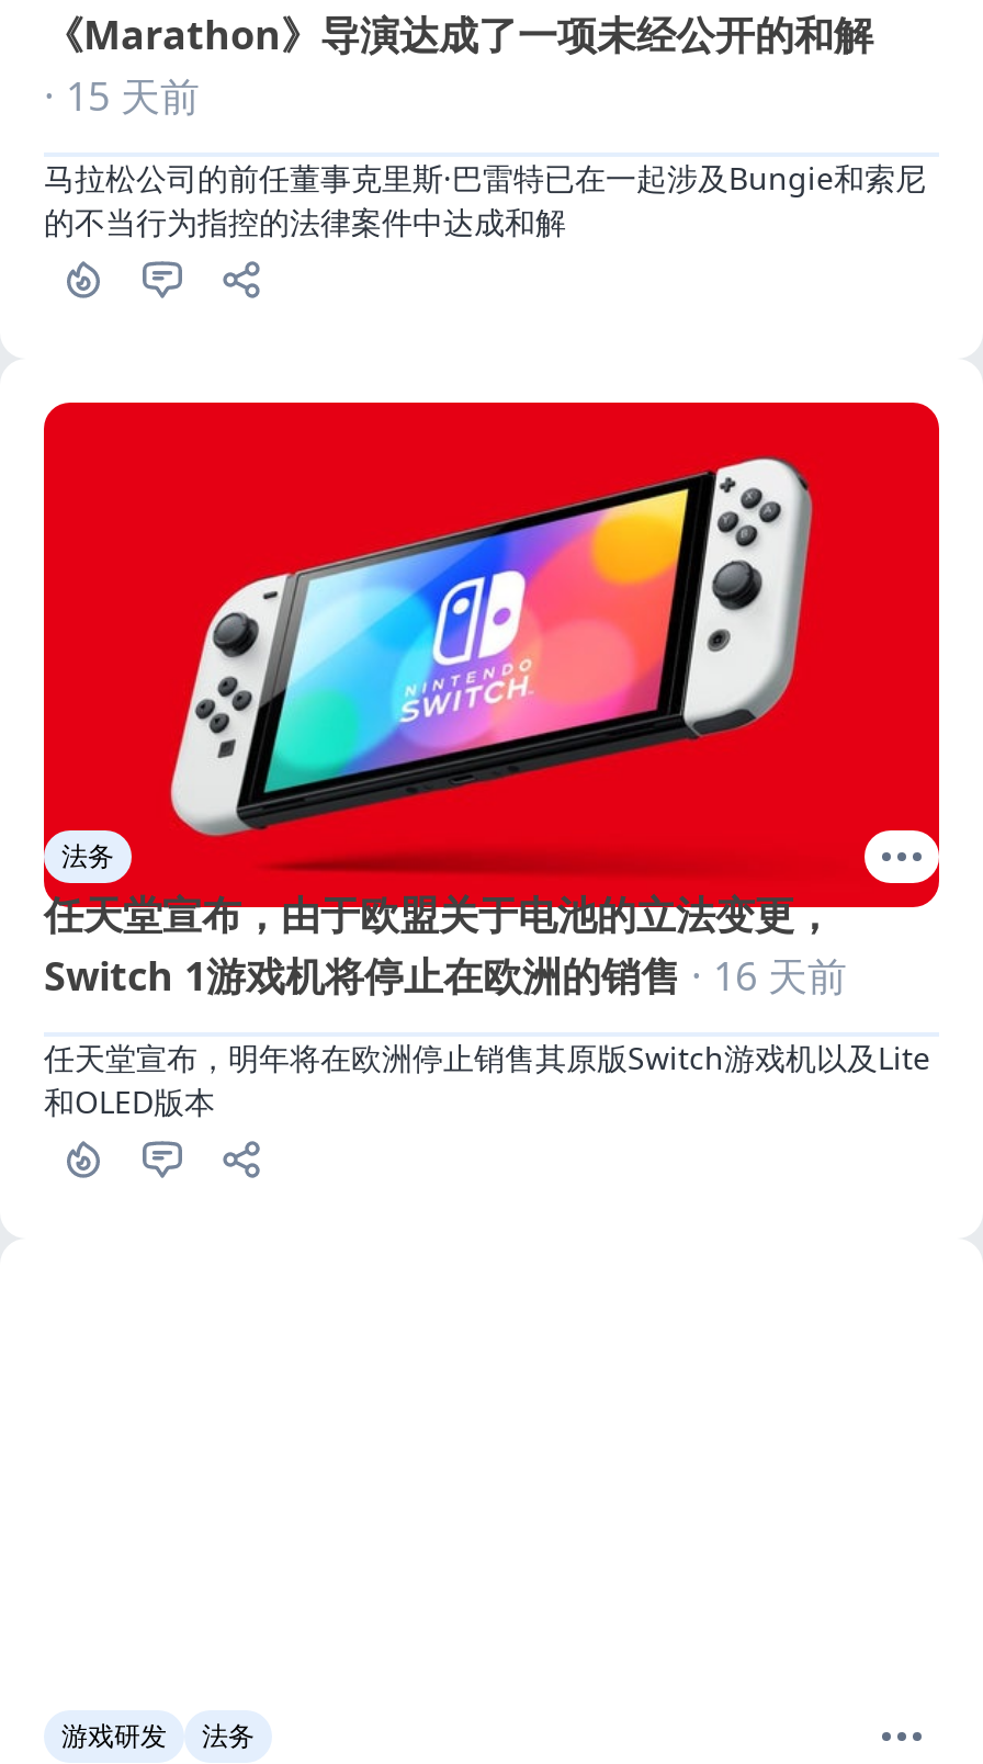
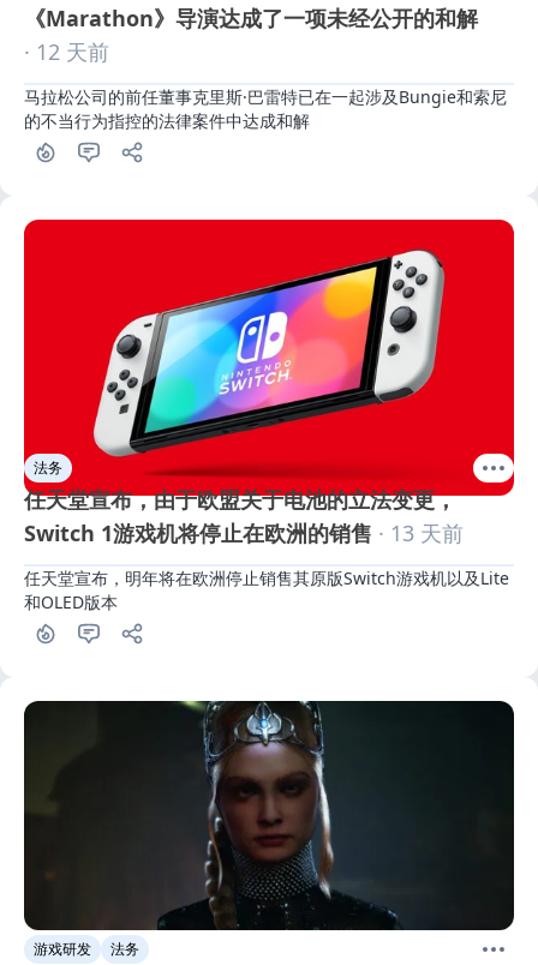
- · 15 天前
+ · 12 天前

- Switch 1游戏机将停止在欧洲的销售· 16 天前
+ Switch 1游戏机将停止在欧洲的销售· 13 天前

+ [image]
